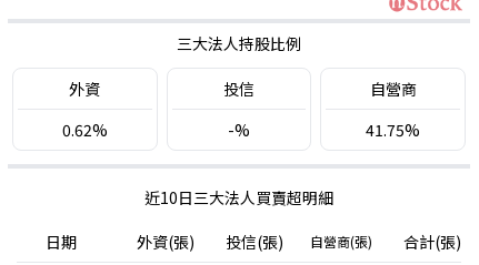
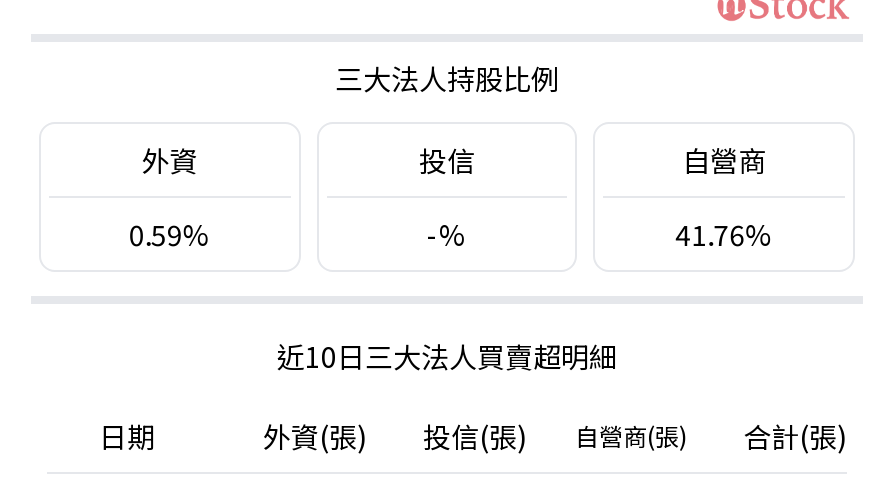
- 0.62%
+ 0.59%

- 41.75%
+ 41.76%
